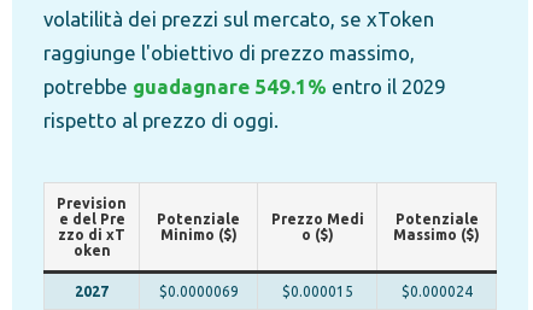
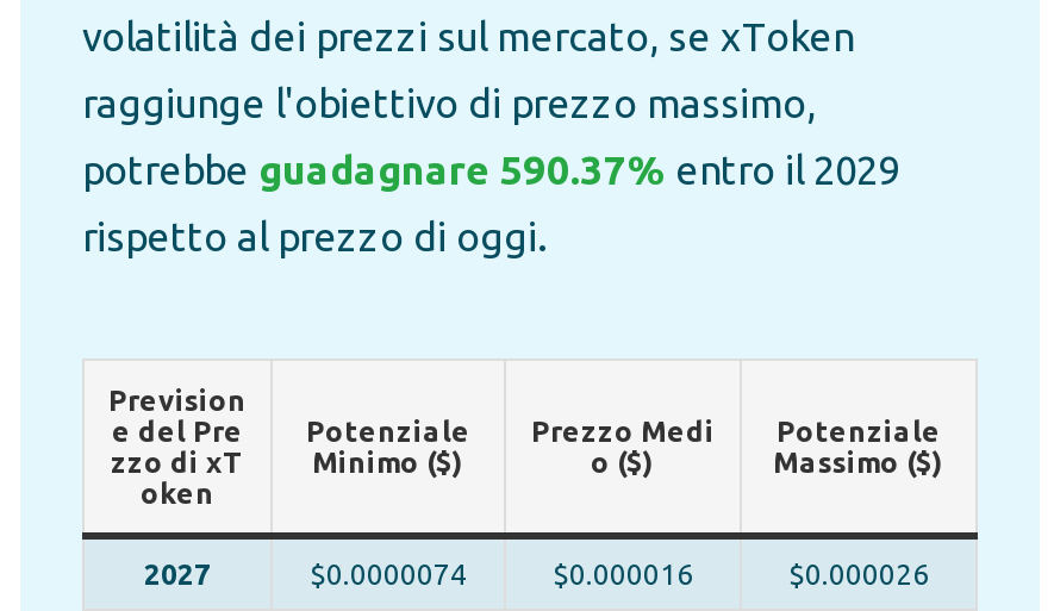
- potrebbe guadagnare 549.1% entro il 2029
+ potrebbe guadagnare 590.37% entro il 2029

- $0.0000069
+ $0.0000074

- $0.000015
+ $0.000016

- $0.000024
+ $0.000026
